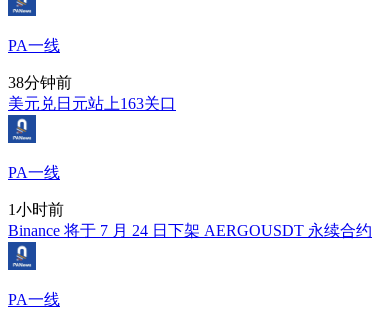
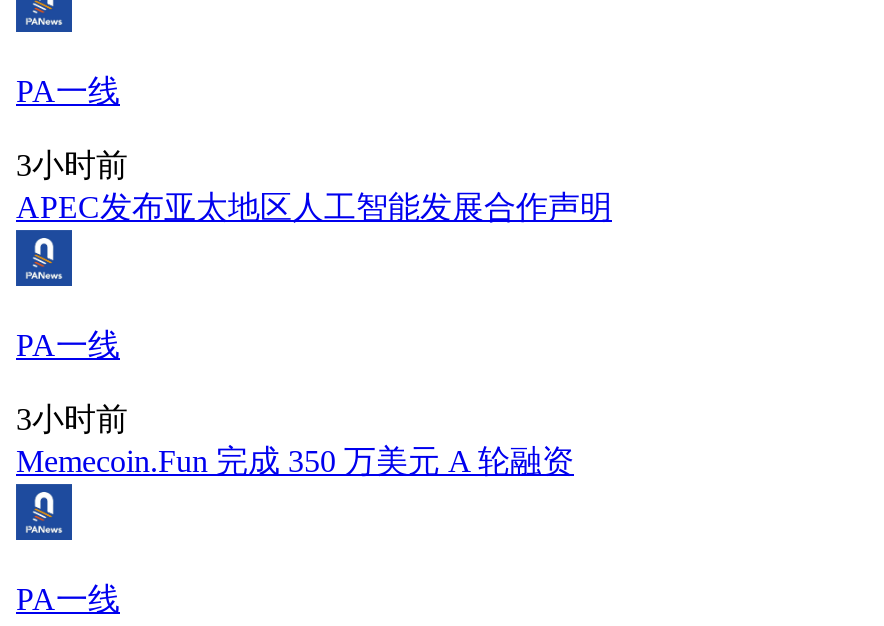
- 38分钟前
- 美元兑日元站上163关口
+ 3小时前
+ APEC发布亚太地区人工智能发展合作声明

- 1小时前
- Binance 将于 7 月 24 日下架 AERGOUSDT 永续合约
+ 3小时前
+ Memecoin.Fun 完成 350 万美元 A 轮融资
